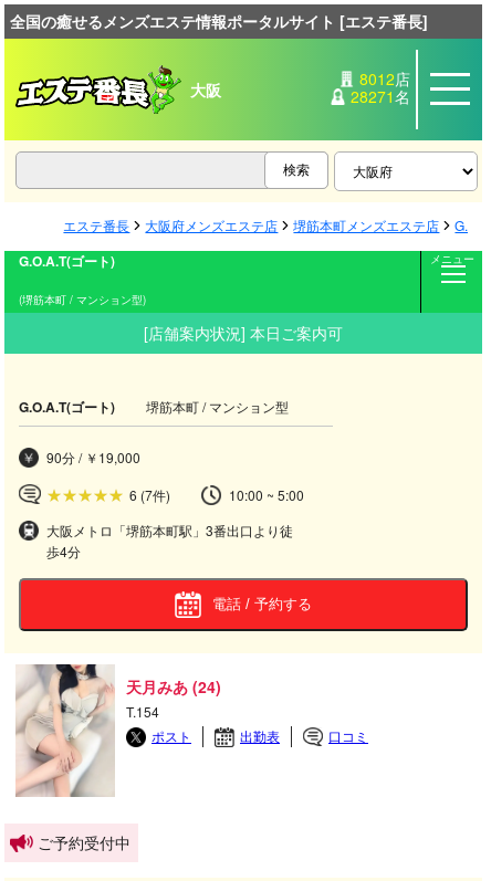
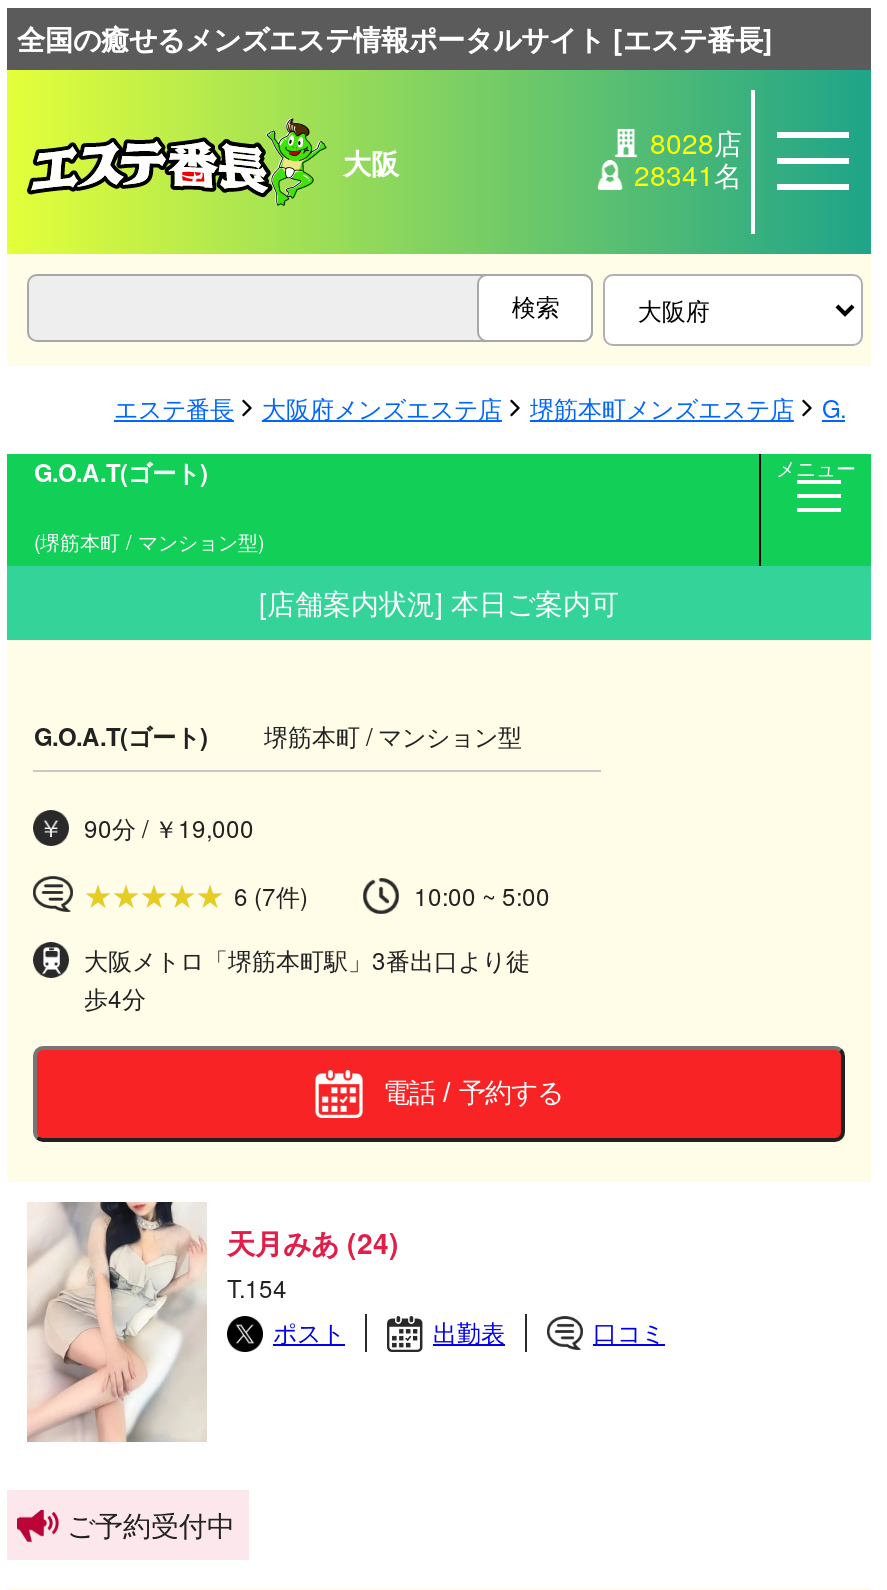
- 8012店
+ 8028店

- 28271名
+ 28341名
